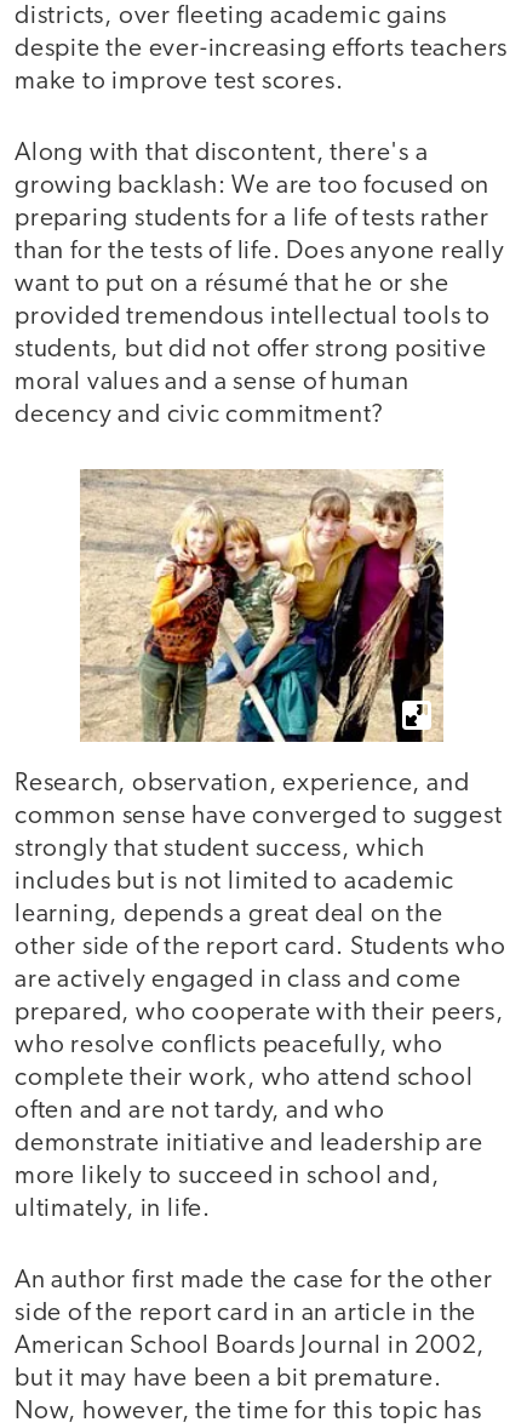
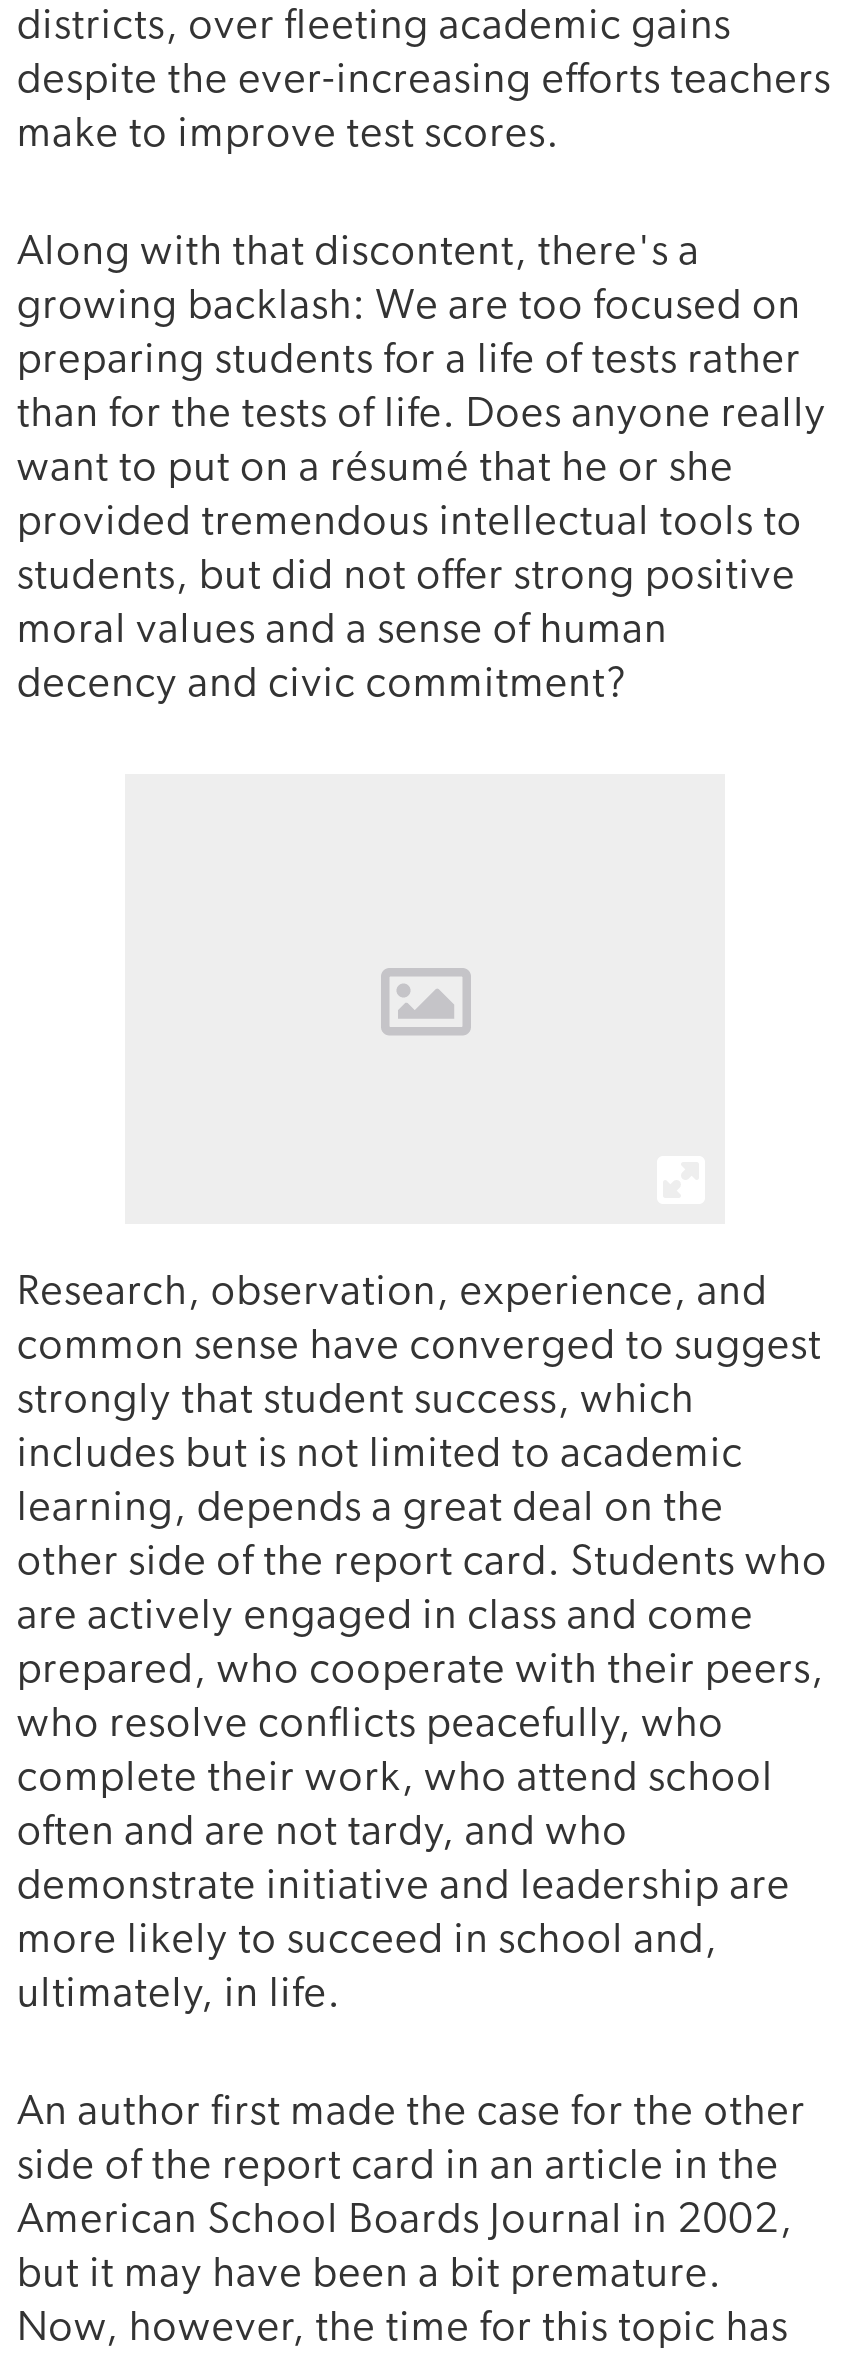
- [image]
